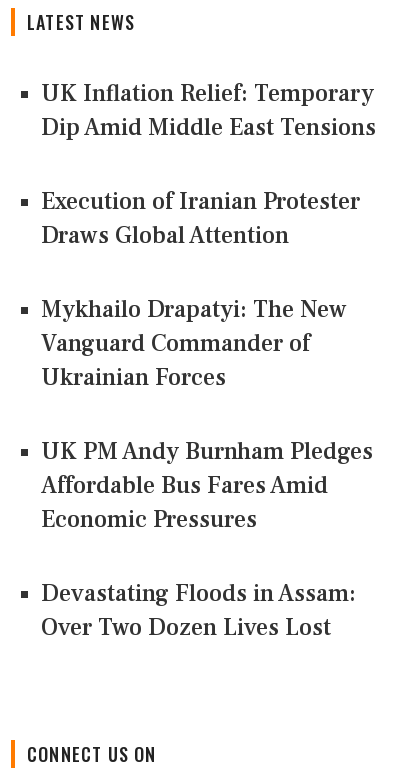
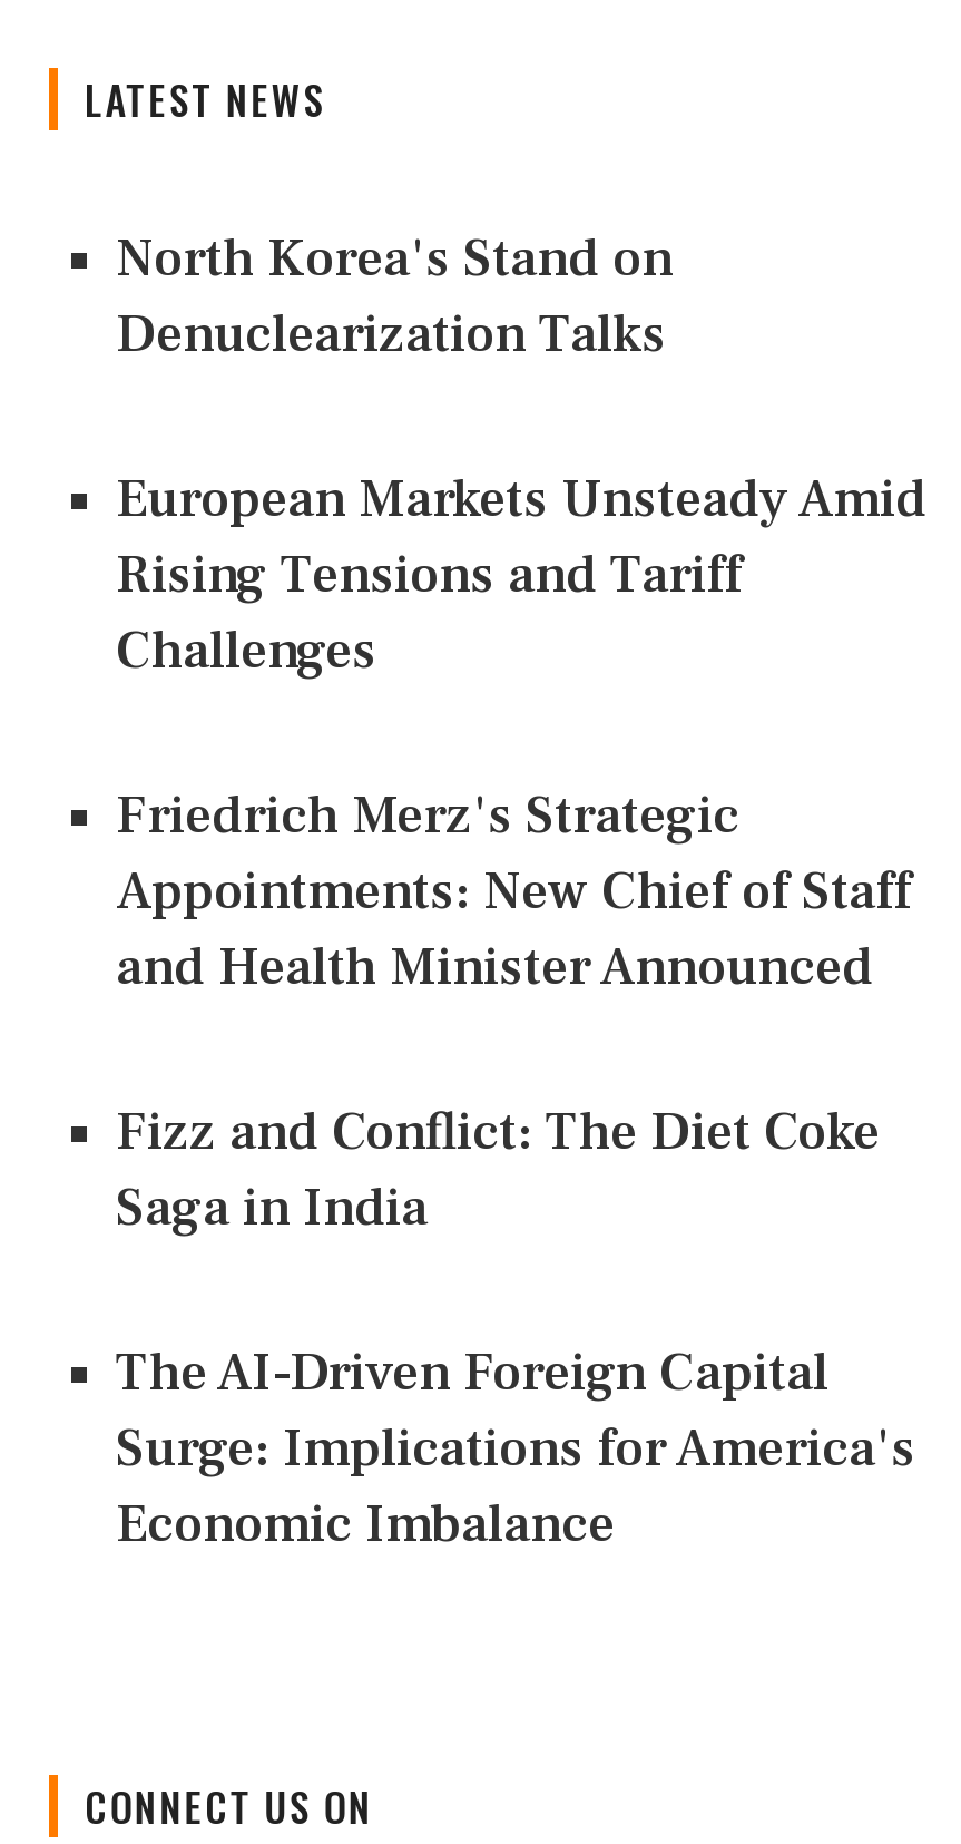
- UK Inflation Relief: Temporary
- Dip Amid Middle East Tensions
+ North Korea's Stand on
+ Denuclearization Talks

- Execution of Iranian Protester
- Draws Global Attention
+ European Markets Unsteady Amid
+ Rising Tensions and Tariff
+ Challenges

- Mykhailo Drapatyi: The New
- Vanguard Commander of
- Ukrainian Forces
+ Friedrich Merz's Strategic
+ Appointments: New Chief of Staff
+ and Health Minister Announced

- UK PM Andy Burnham Pledges
- Affordable Bus Fares Amid
- Economic Pressures
+ Fizz and Conflict: The Diet Coke
+ Saga in India

- Devastating Floods in Assam:
- Over Two Dozen Lives Lost
+ The AI-Driven Foreign Capital
+ Surge: Implications for America's
+ Economic Imbalance
